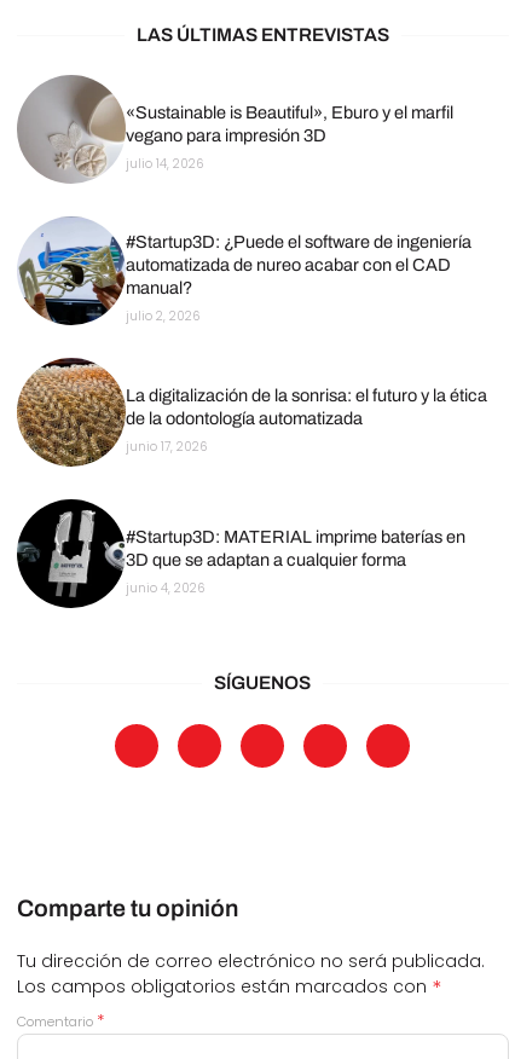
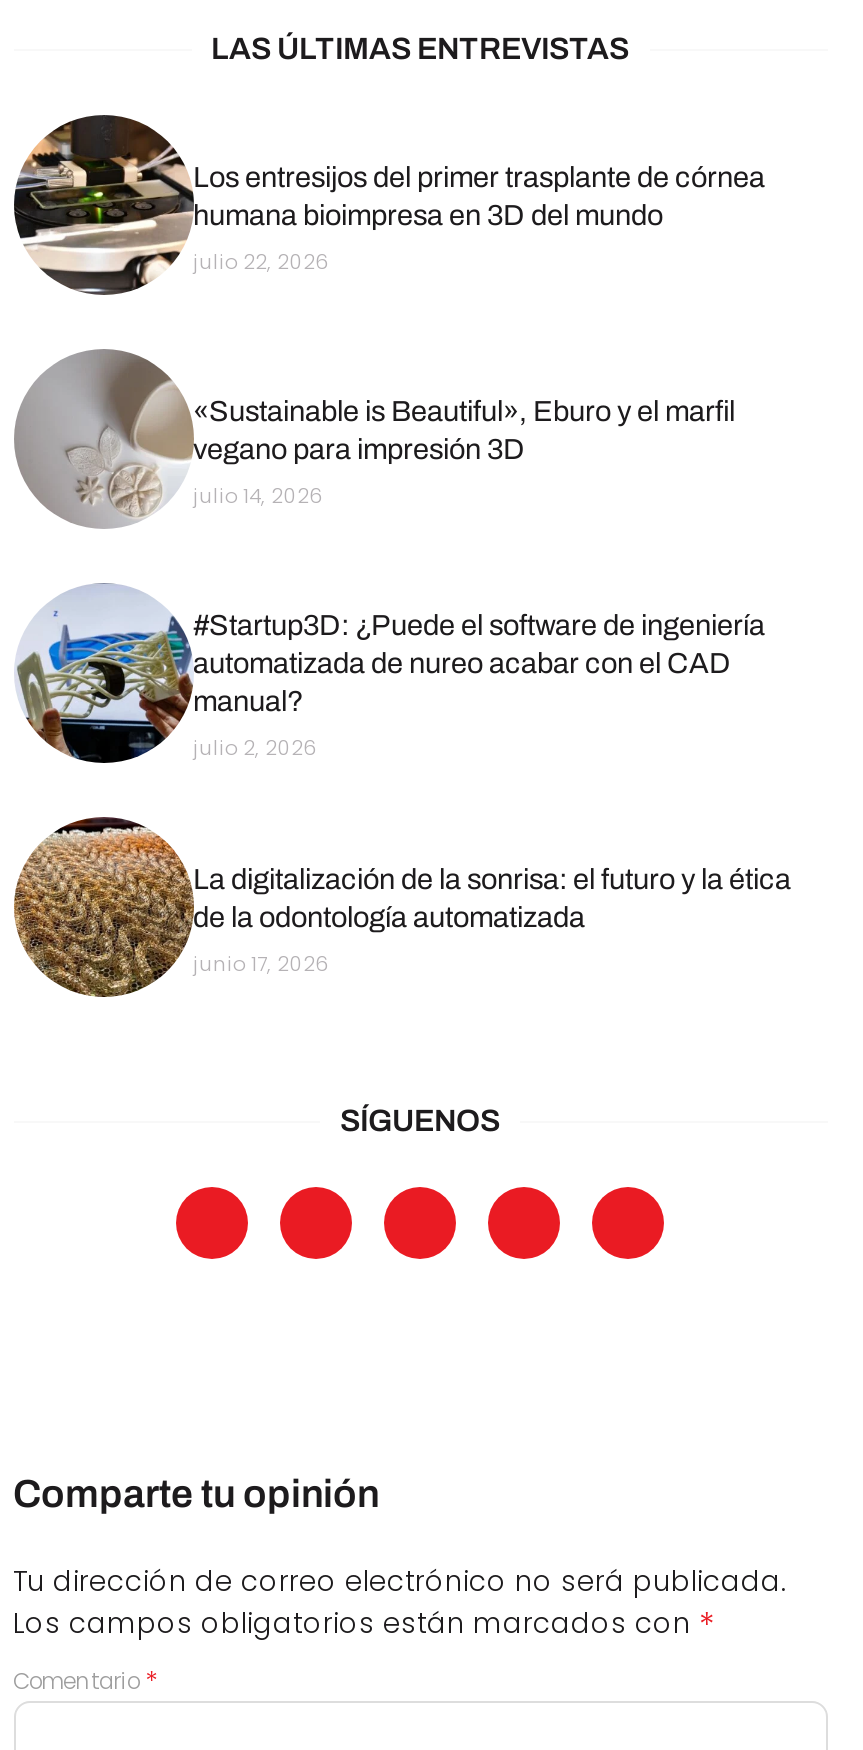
+ [image]
+ Los entresijos del primer trasplante de córnea
+ humana bioimpresa en 3D del mundo
+ julio 22, 2026

moved down: [image] | «Sustainable is Beautiful», Eburo y el marfil | vegano para impresión 3D | ... | de la odontología automatizada | junio 17, 2026

- [image]
- #Startup3D: MATERIAL imprime baterías en
- 3D que se adaptan a cualquier forma
- junio 4, 2026
